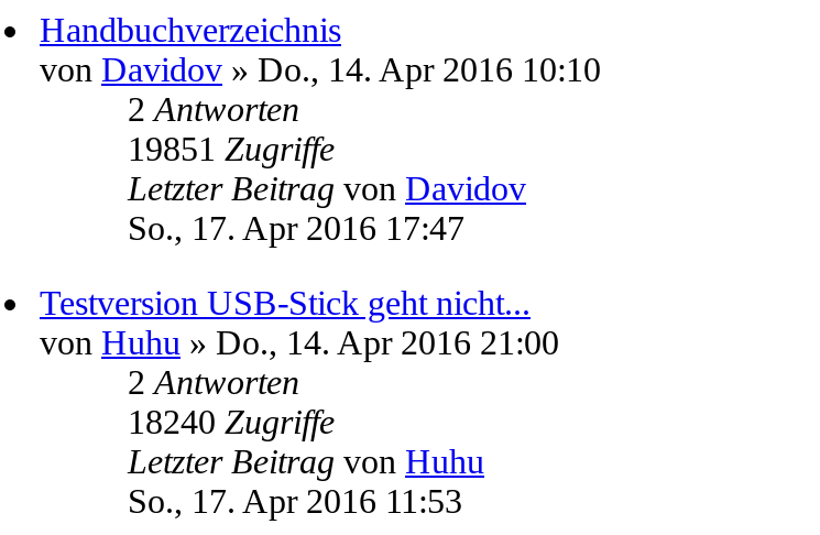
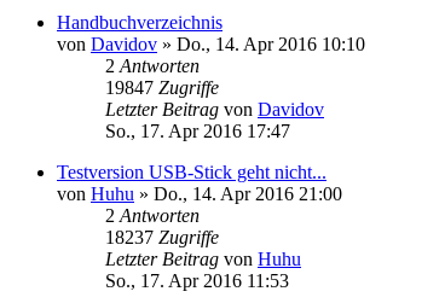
- 19851 Zugriffe
+ 19847 Zugriffe

- 18240 Zugriffe
+ 18237 Zugriffe
